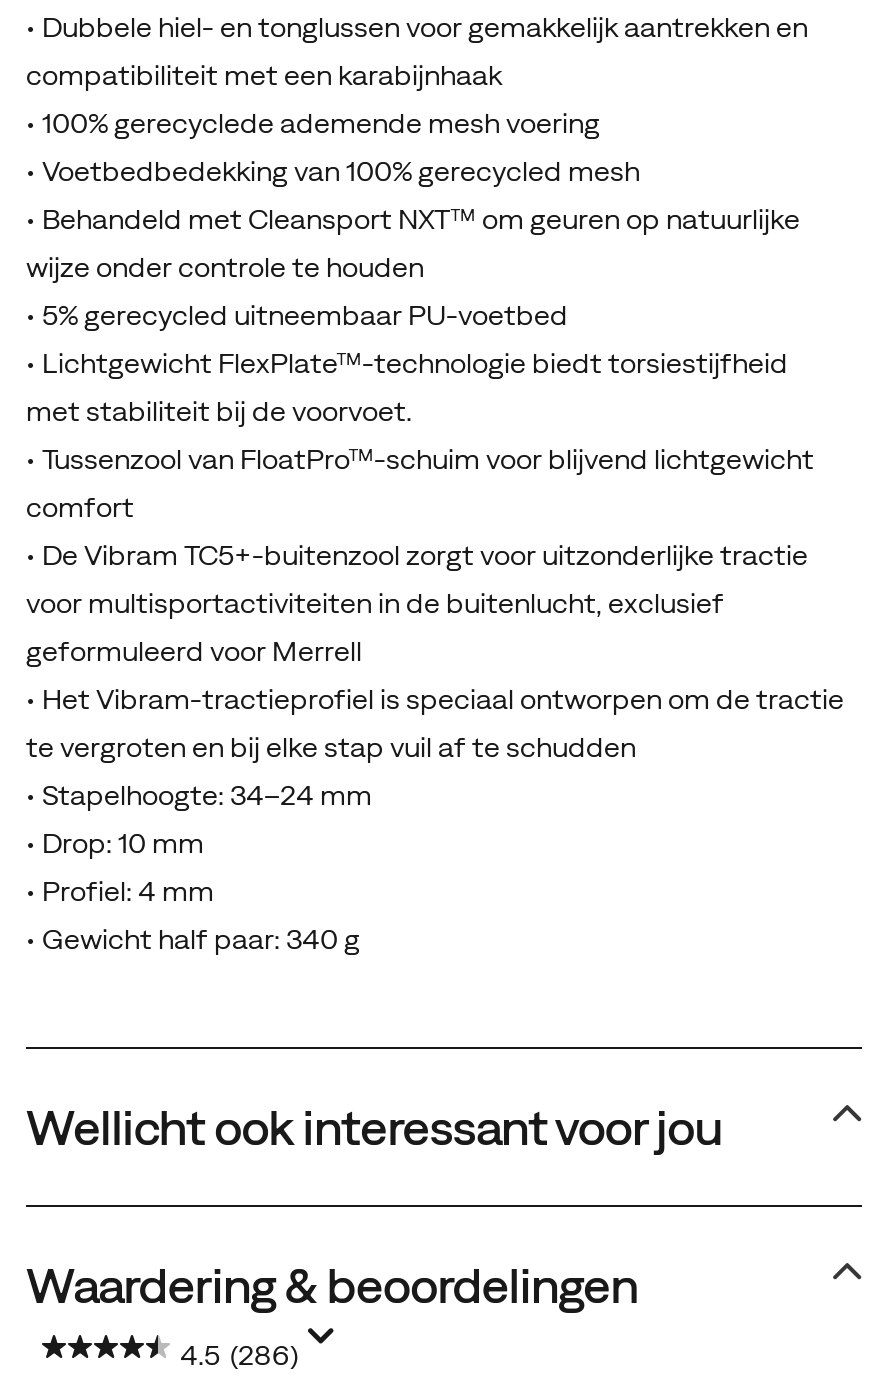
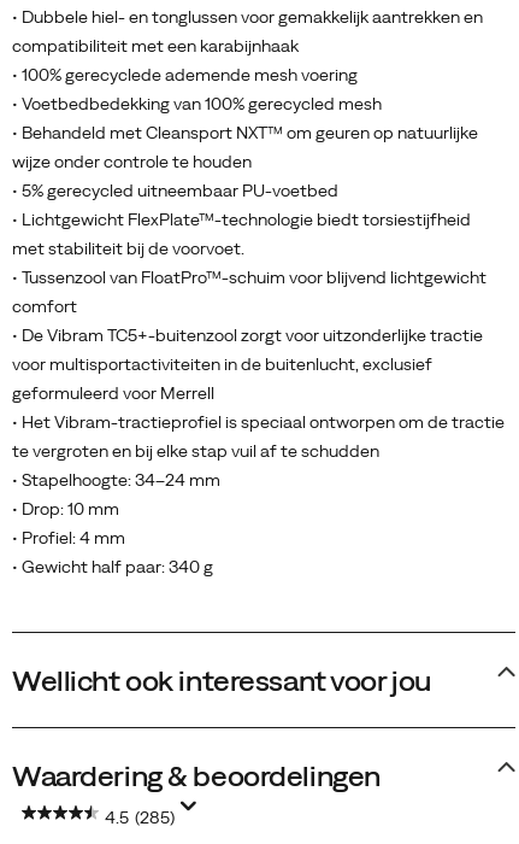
- 4.5 (286)
+ 4.5 (285)
